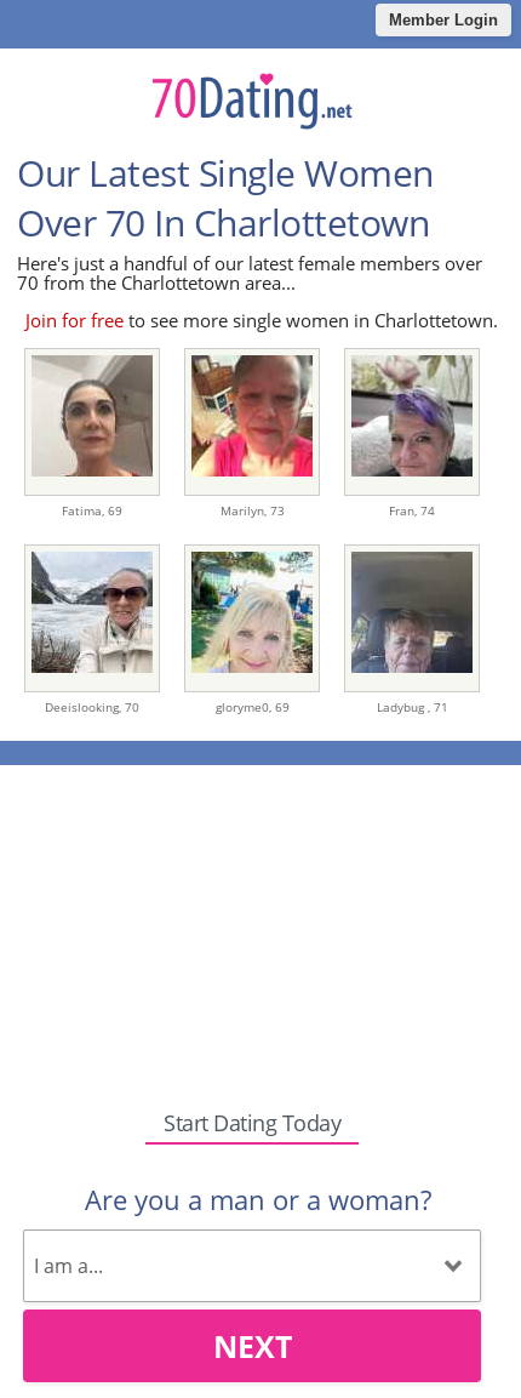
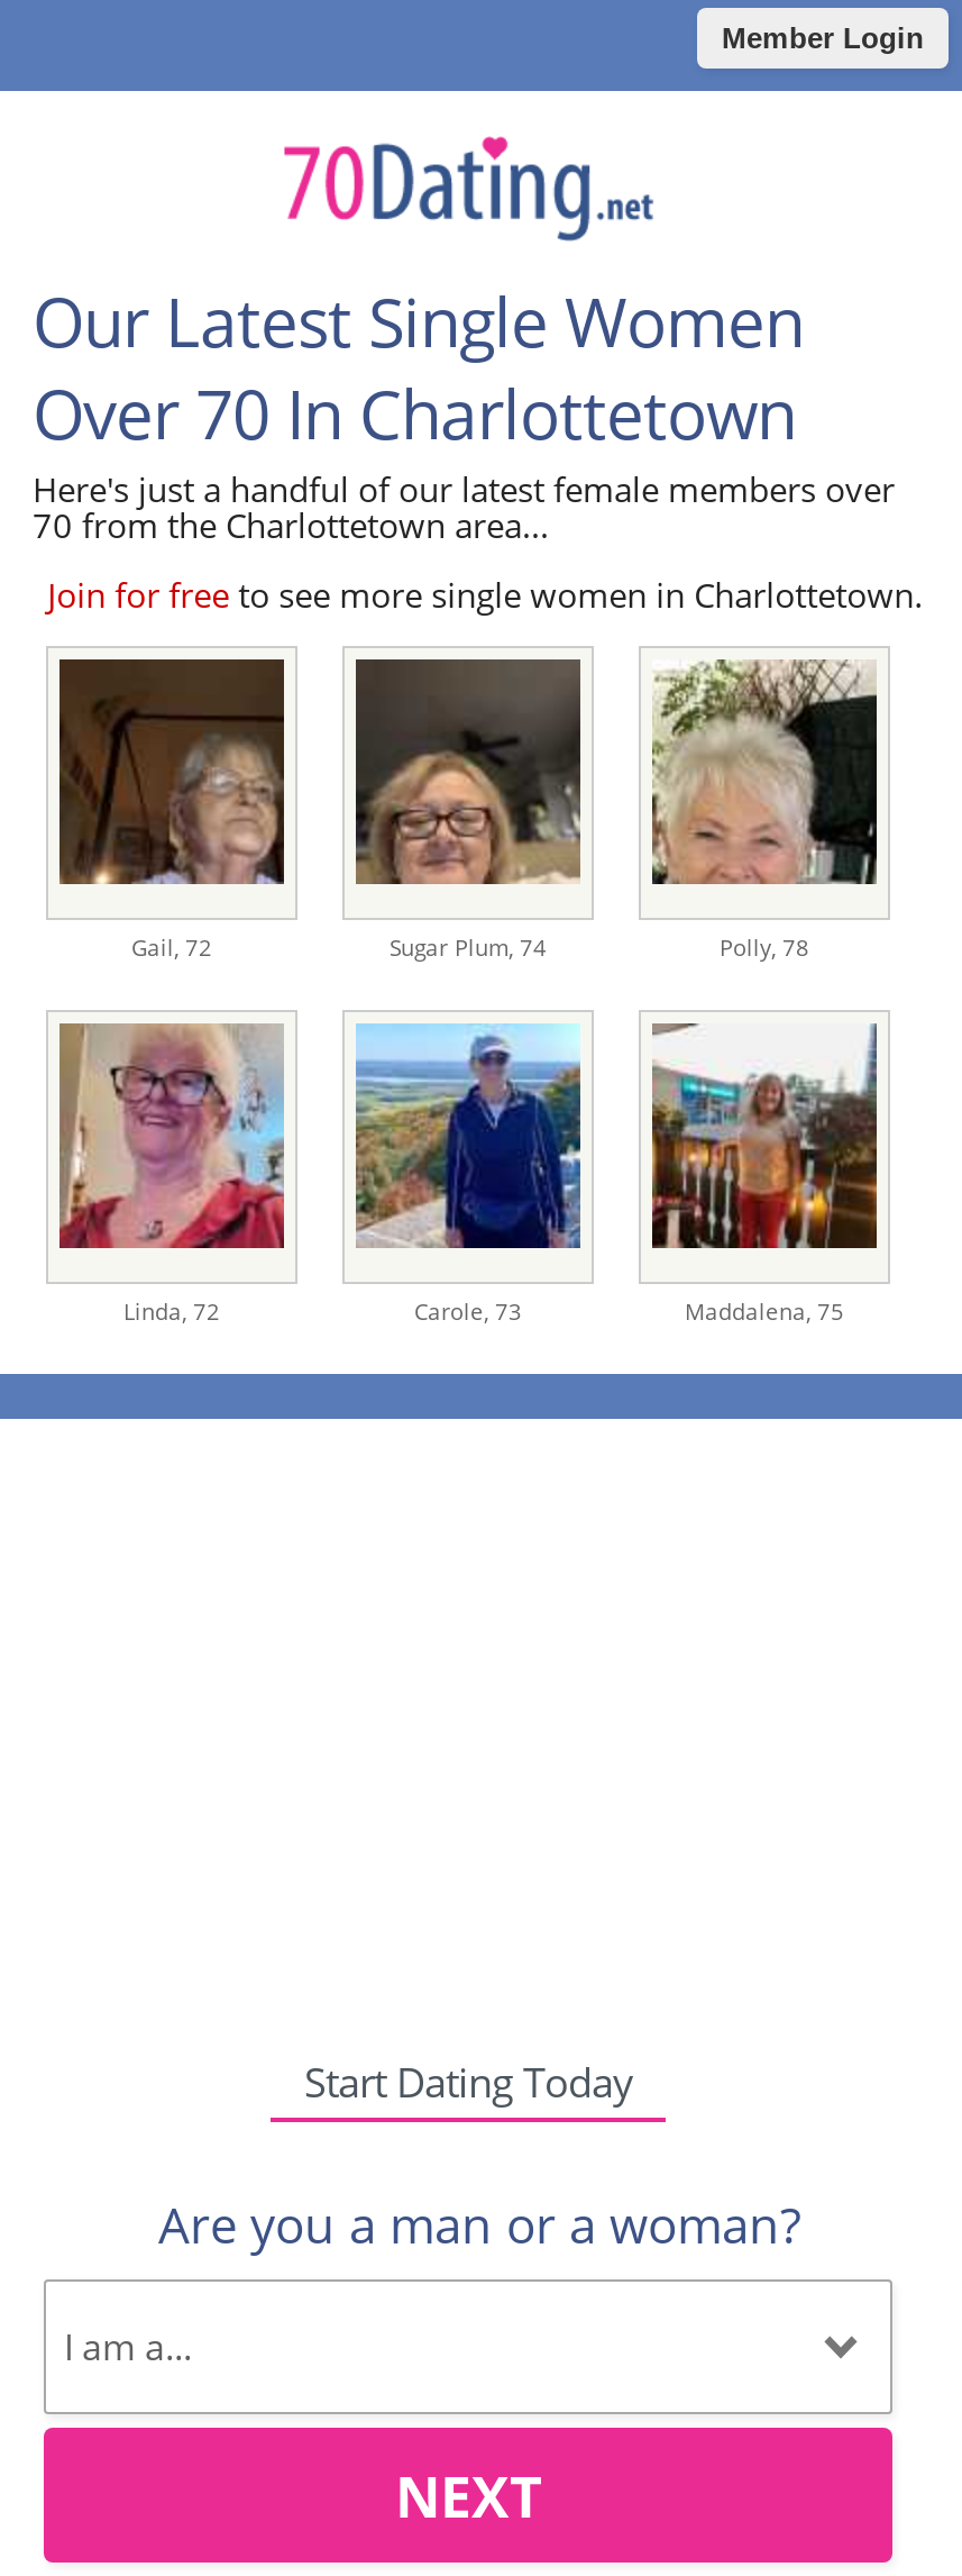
- [image]
- Fatima, 69
- Marilyn, 73
- Fran, 74
+ [image]
+ Gail, 72
+ Sugar Plum, 74
+ Polly, 78

- [image]
+ [image]

- [image]
+ [image]

- [image]
- Deeislooking, 70
- gloryme0, 69
- Ladybug , 71
+ [image]
+ Linda, 72
+ Carole, 73
+ Maddalena, 75

- [image]
+ [image]

- [image]
+ [image]
